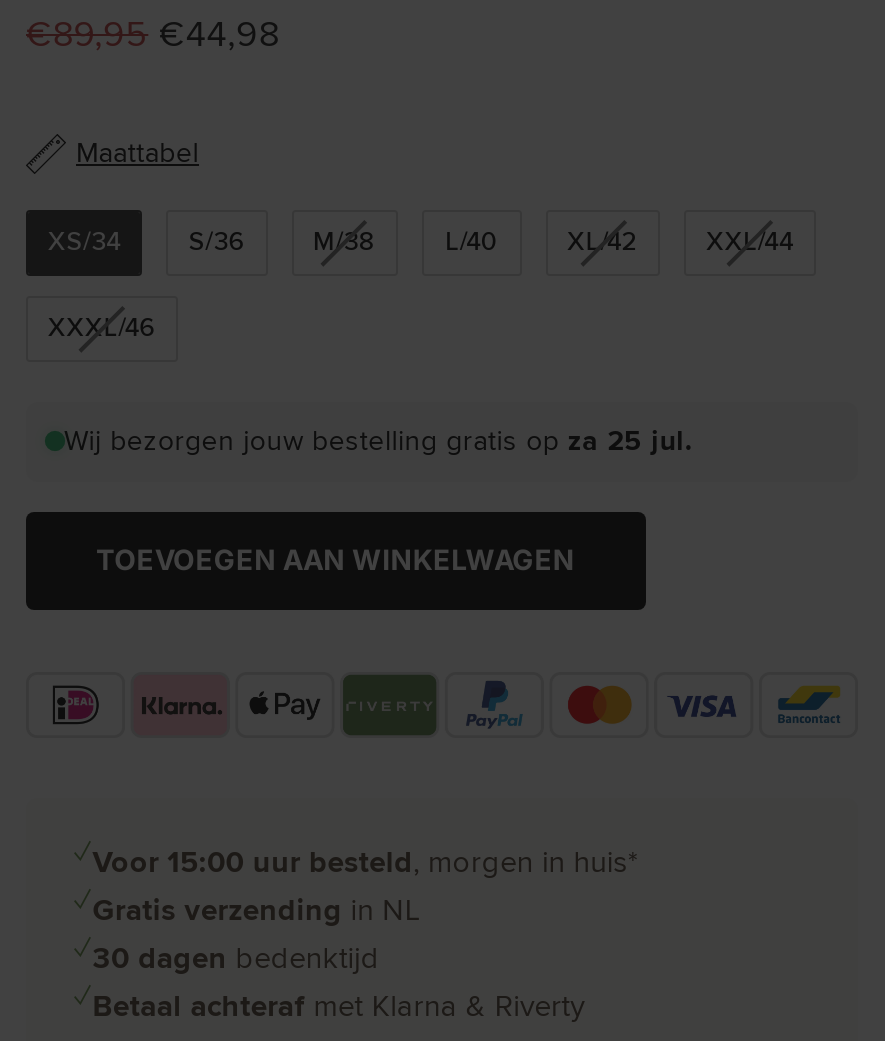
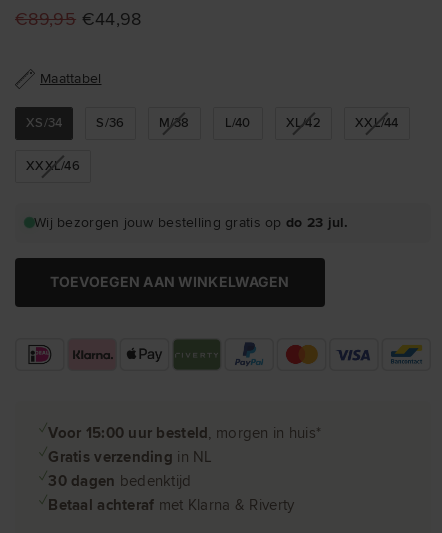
- Wij bezorgen jouw bestelling gratis op za 25 jul.
+ Wij bezorgen jouw bestelling gratis op do 23 jul.
